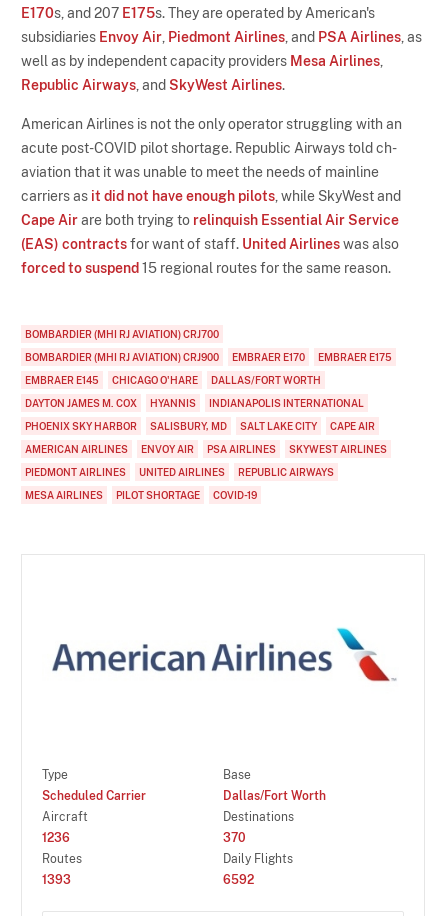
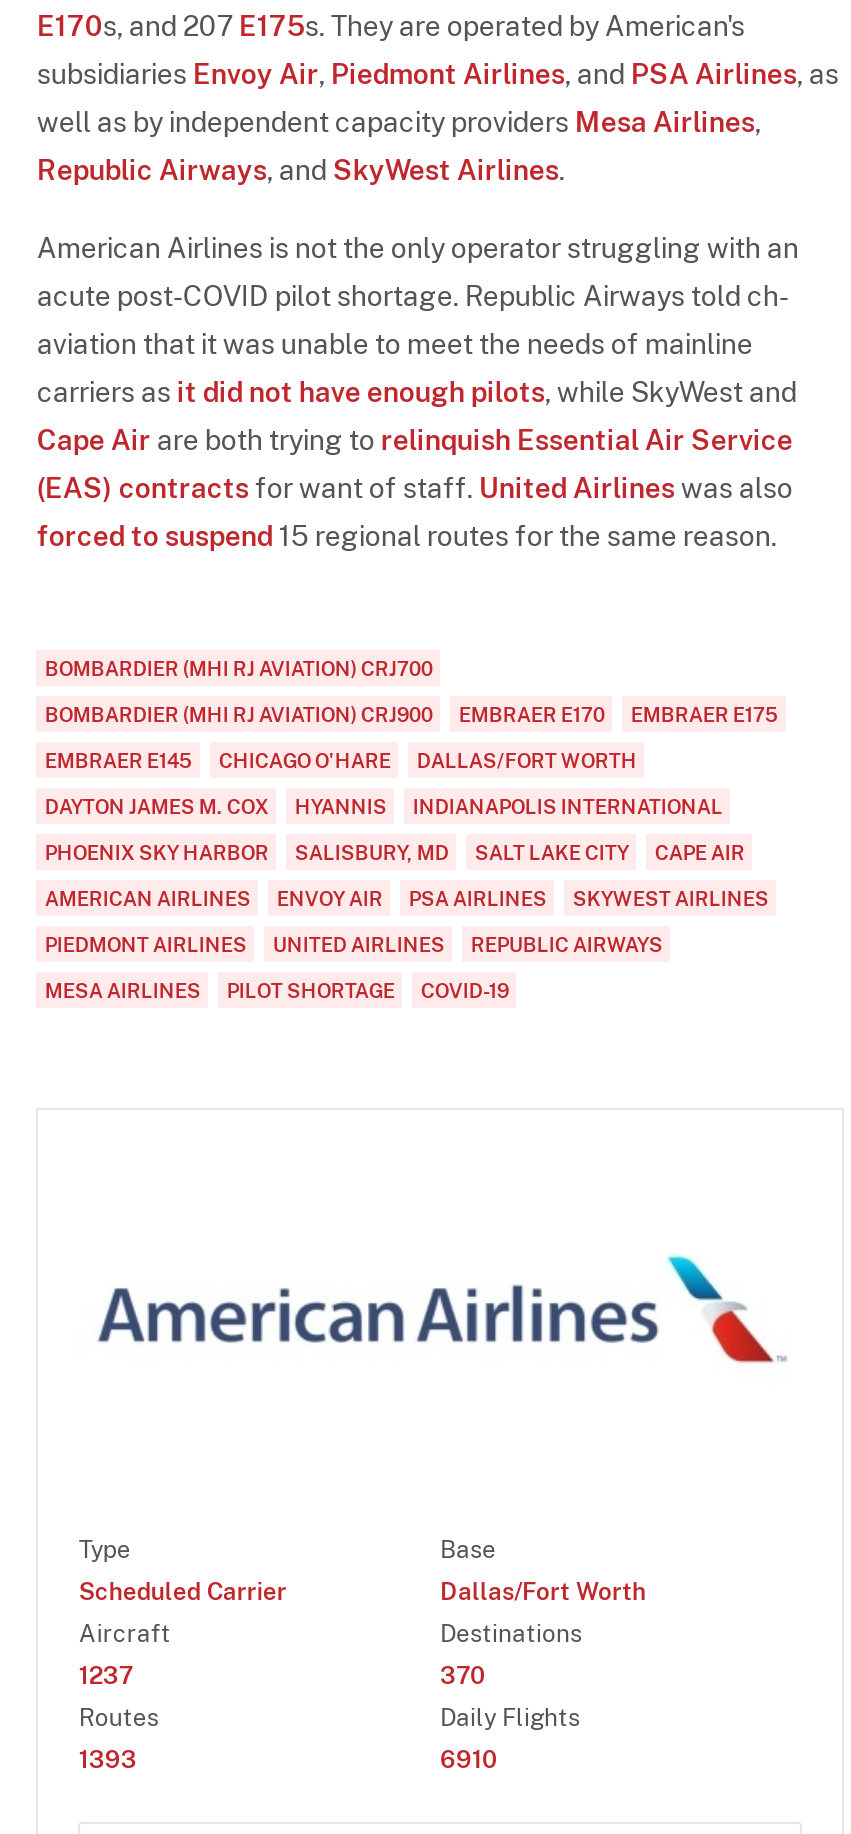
- 1236
+ 1237

- 6592
+ 6910
